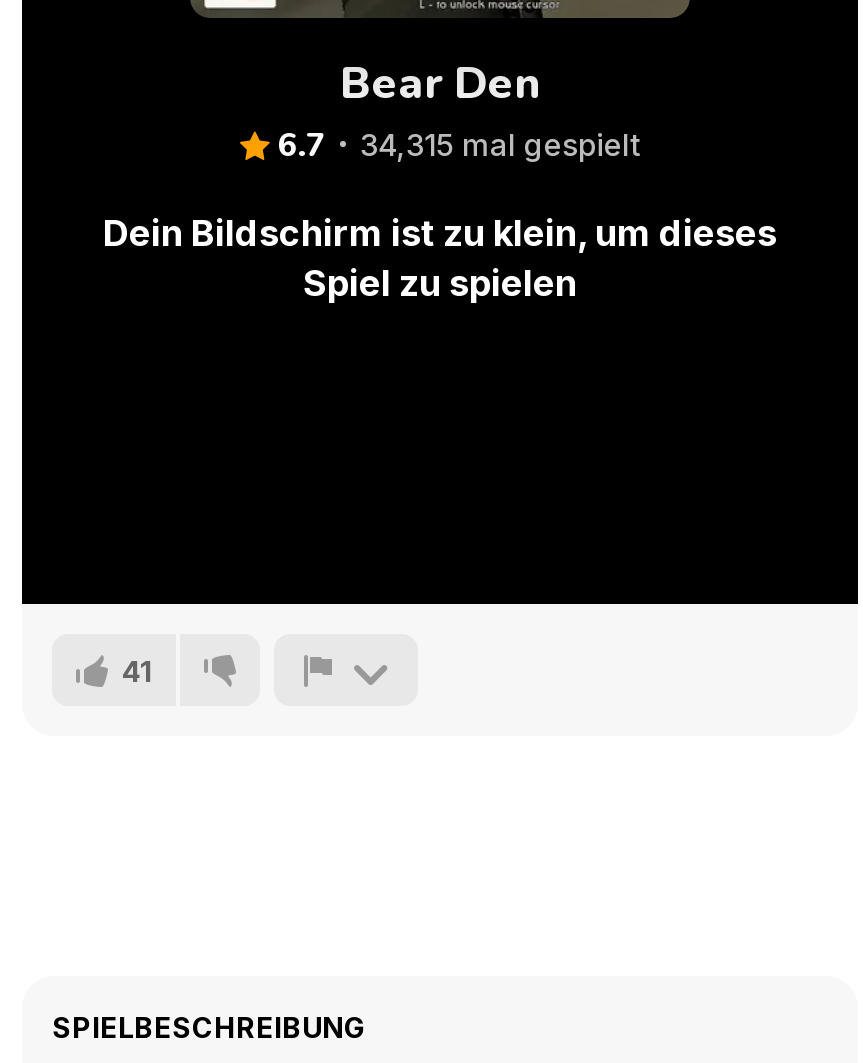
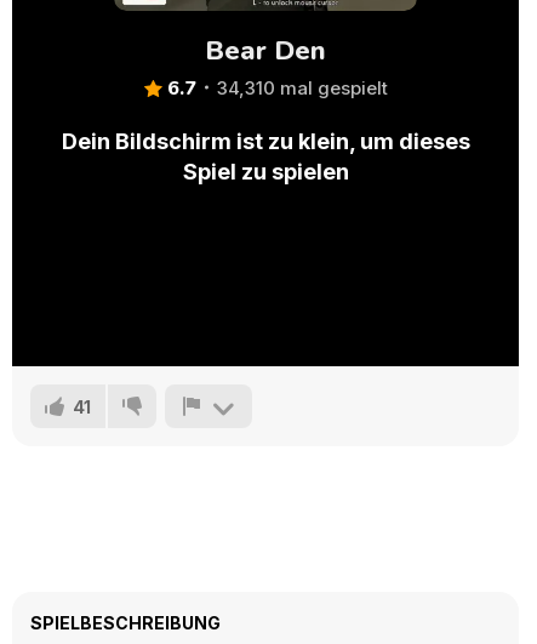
- 6.7 34,315 mal gespielt
+ 6.7 34,310 mal gespielt
